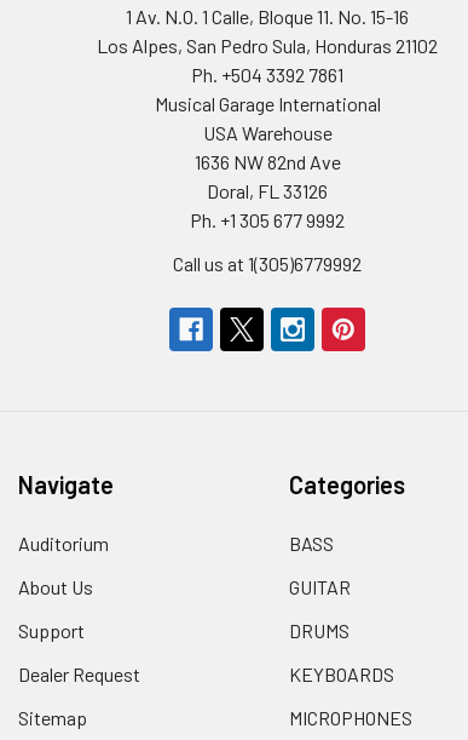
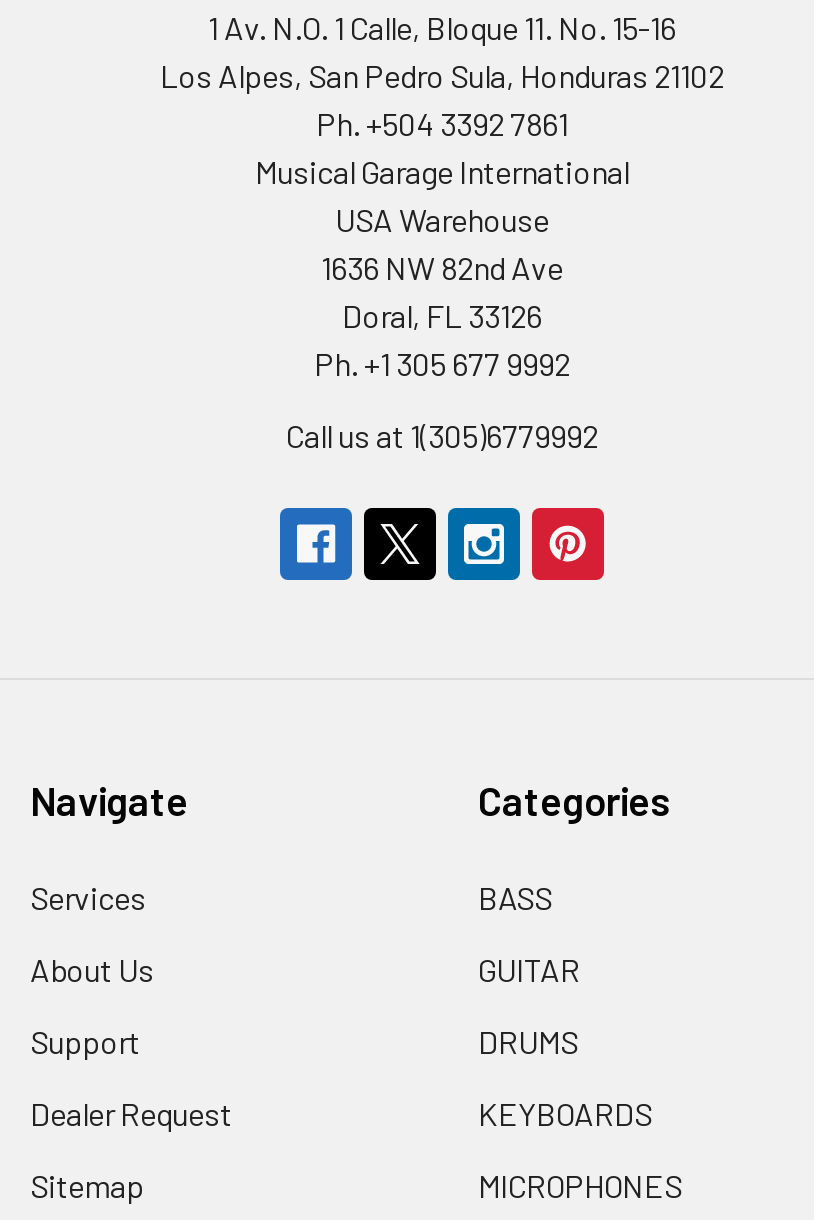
- Auditorium
+ Services
